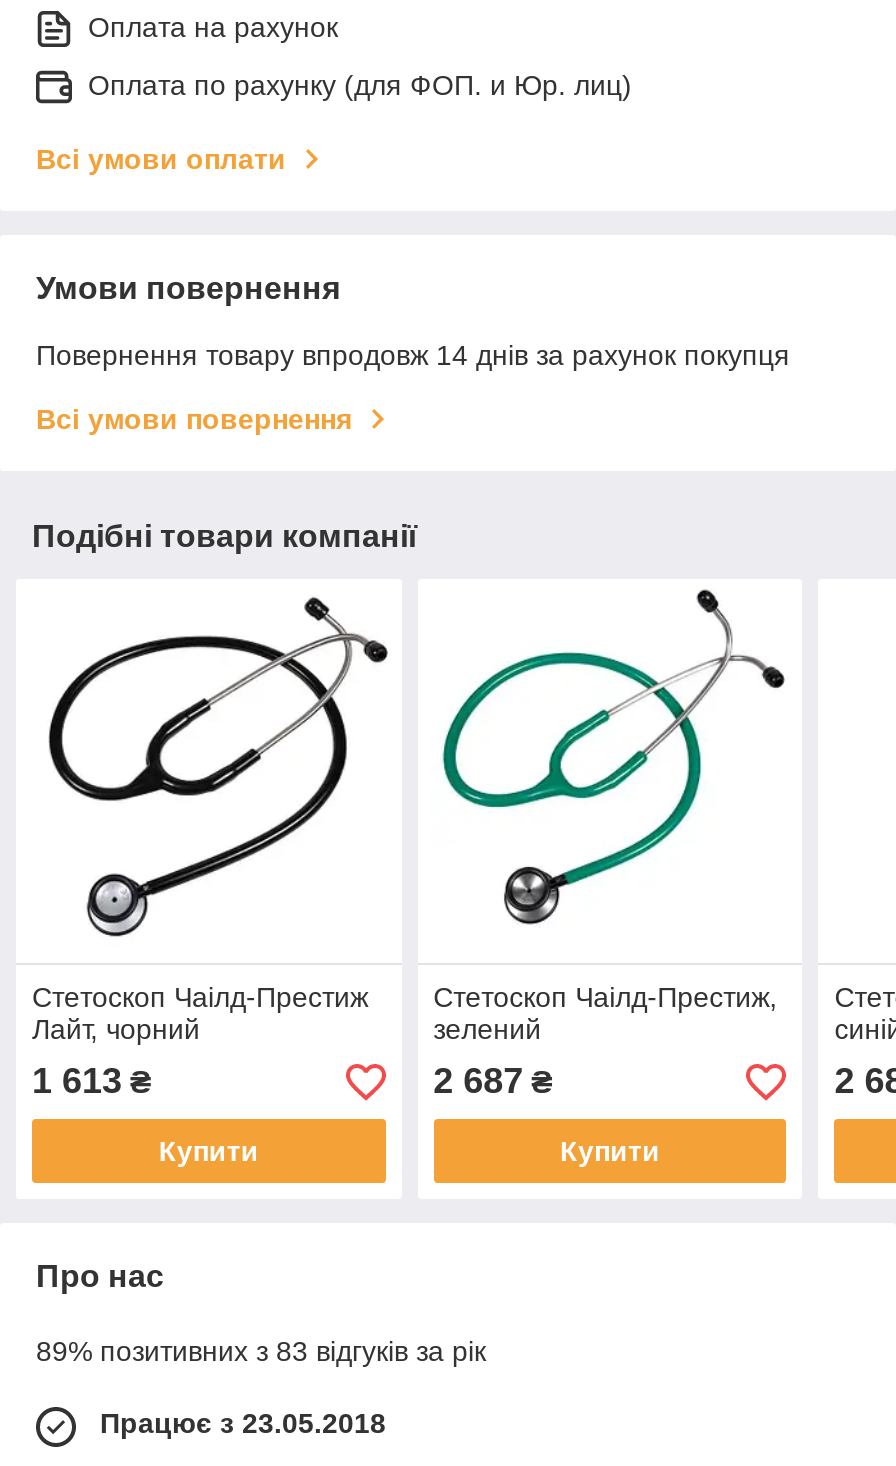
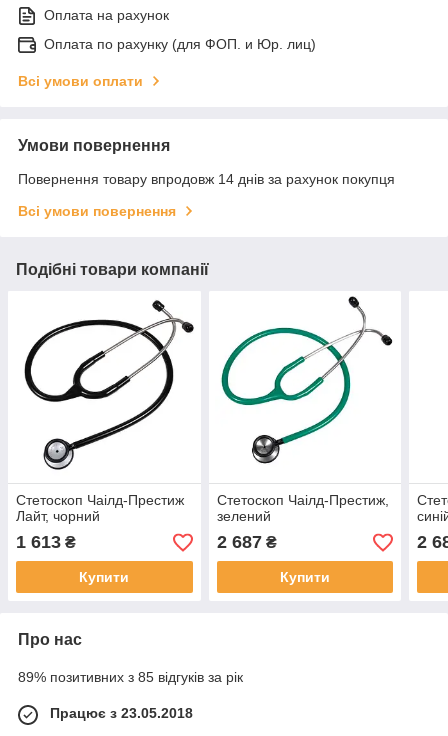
- 89% позитивних з 83 відгуків за рік
+ 89% позитивних з 85 відгуків за рік
